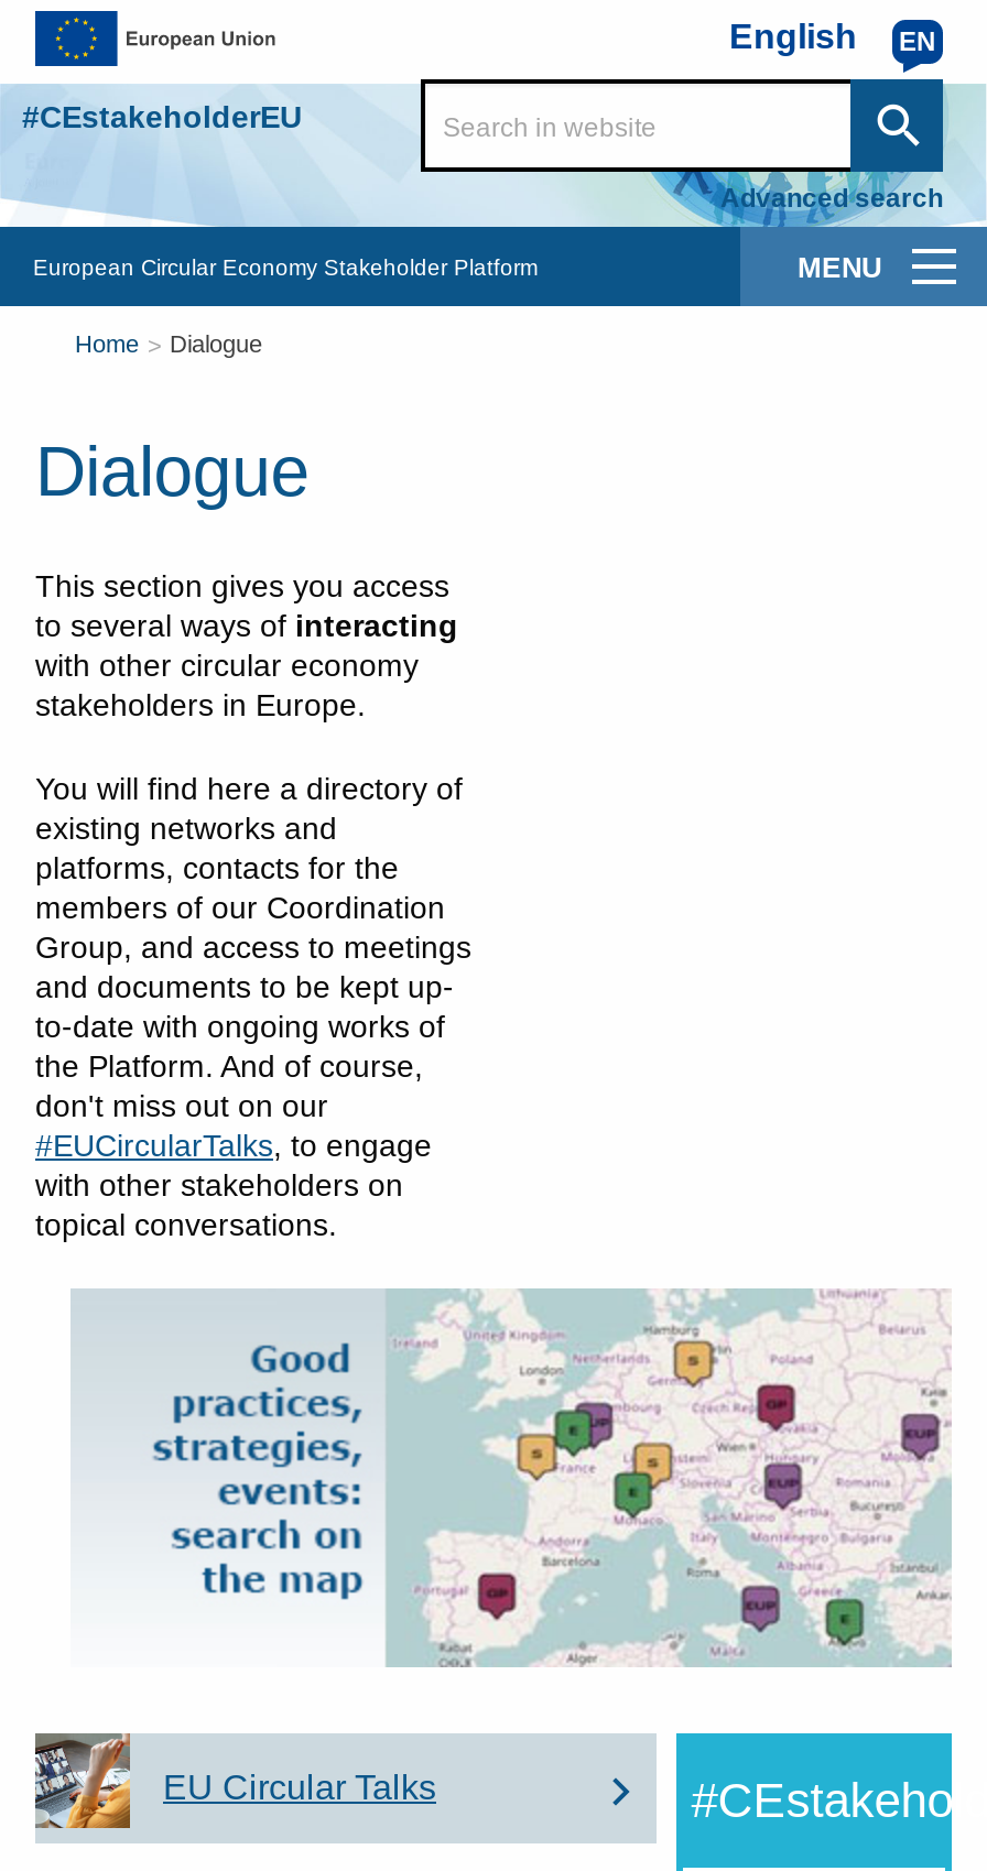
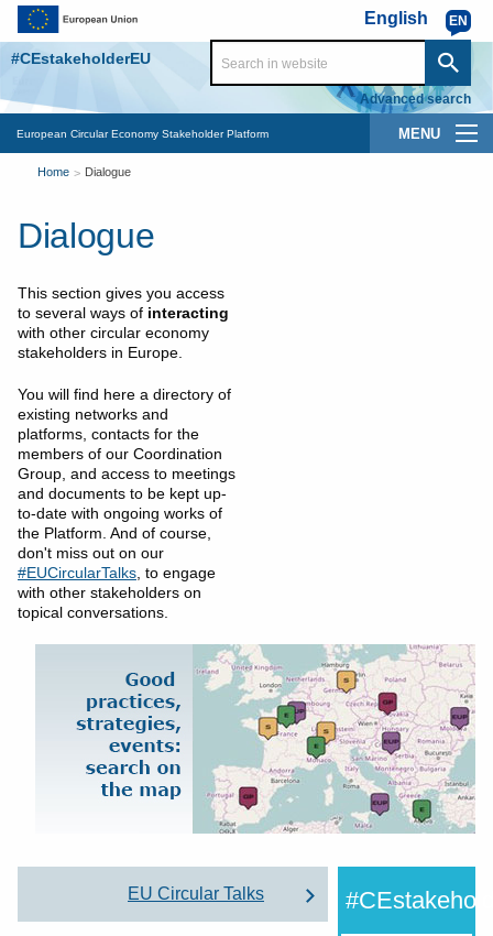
- [image]
